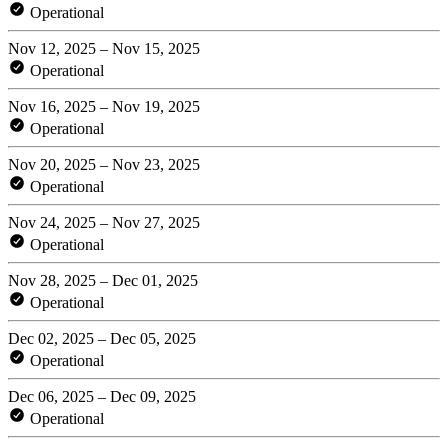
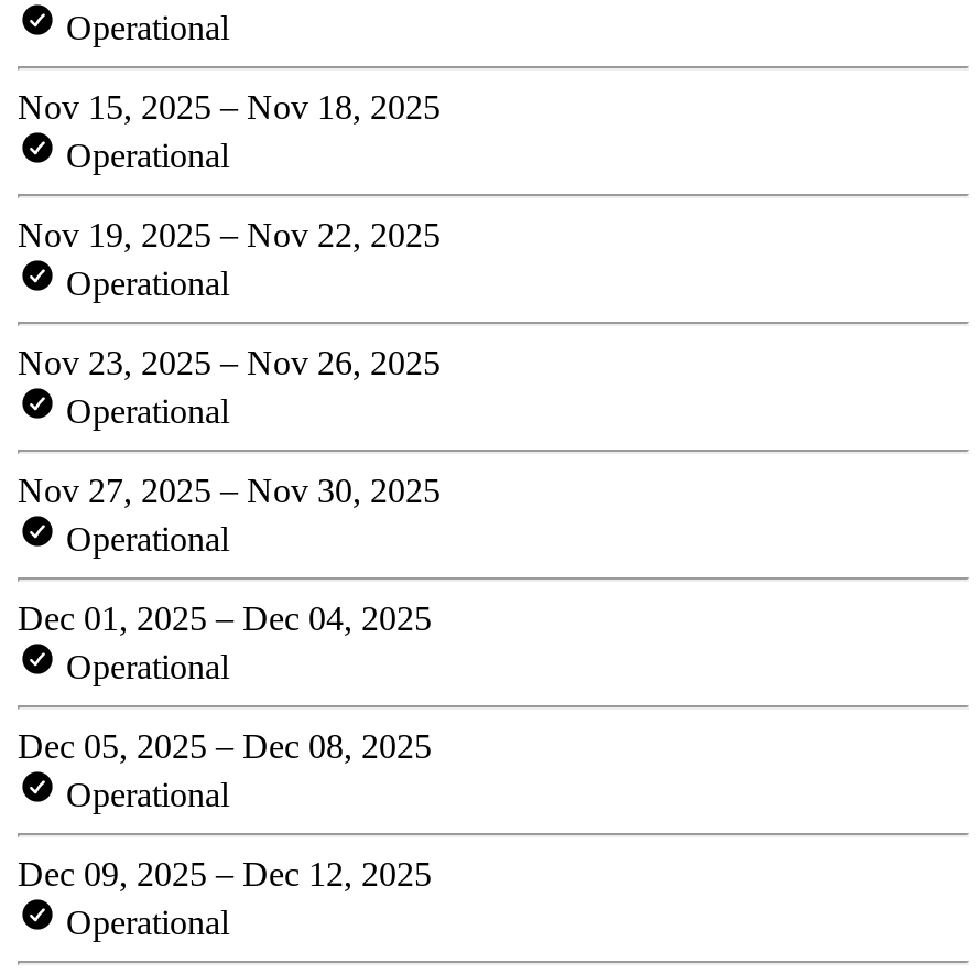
- Nov 12, 2025 – Nov 15, 2025
+ Nov 15, 2025 – Nov 18, 2025

- Nov 16, 2025 – Nov 19, 2025
+ Nov 19, 2025 – Nov 22, 2025

- Nov 20, 2025 – Nov 23, 2025
+ Nov 23, 2025 – Nov 26, 2025

- Nov 24, 2025 – Nov 27, 2025
+ Nov 27, 2025 – Nov 30, 2025

- Nov 28, 2025 – Dec 01, 2025
+ Dec 01, 2025 – Dec 04, 2025

- Dec 02, 2025 – Dec 05, 2025
+ Dec 05, 2025 – Dec 08, 2025

- Dec 06, 2025 – Dec 09, 2025
+ Dec 09, 2025 – Dec 12, 2025
